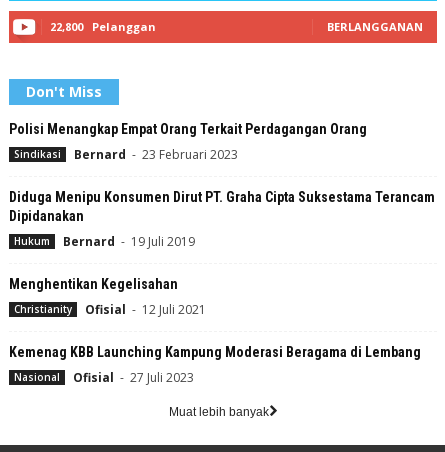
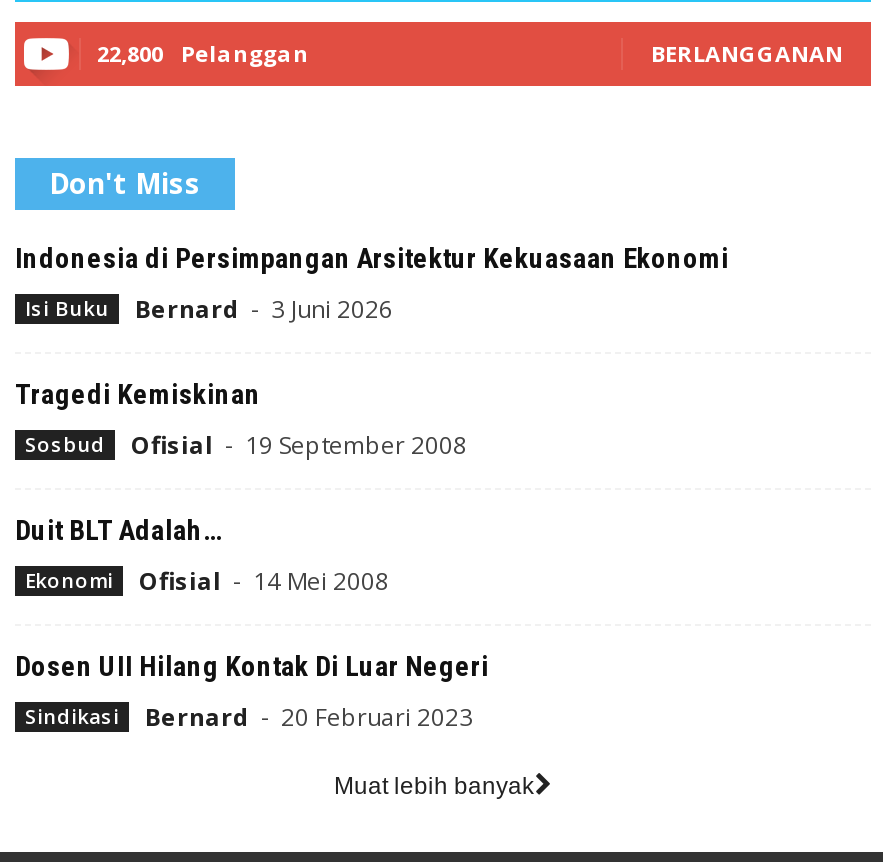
- Polisi Menangkap Empat Orang Terkait Perdagangan Orang
+ Indonesia di Persimpangan Arsitektur Kekuasaan Ekonomi
+ Isi Buku
+ Bernard - 3 Juni 2026
+ Tragedi Kemiskinan
+ Sosbud
+ Ofisial - 19 September 2008
+ Duit BLT Adalah…
+ Ekonomi
+ Ofisial - 14 Mei 2008
+ Dosen UII Hilang Kontak Di Luar Negeri

- Bernard - 23 Februari 2023
- Diduga Menipu Konsumen Dirut PT. Graha Cipta Suksestama Terancam
- Dipidanakan
- Hukum
- Bernard - 19 Juli 2019
- Menghentikan Kegelisahan
- Christianity
- Ofisial - 12 Juli 2021
- Kemenag KBB Launching Kampung Moderasi Beragama di Lembang
- Nasional
- Ofisial - 27 Juli 2023
+ Bernard - 20 Februari 2023

moved down: Sindikasi
